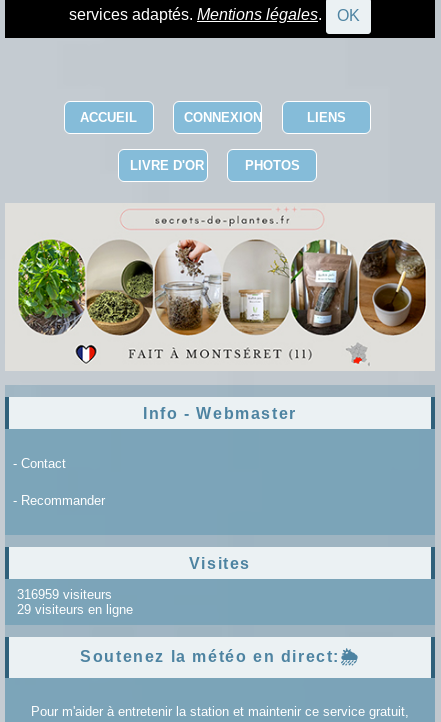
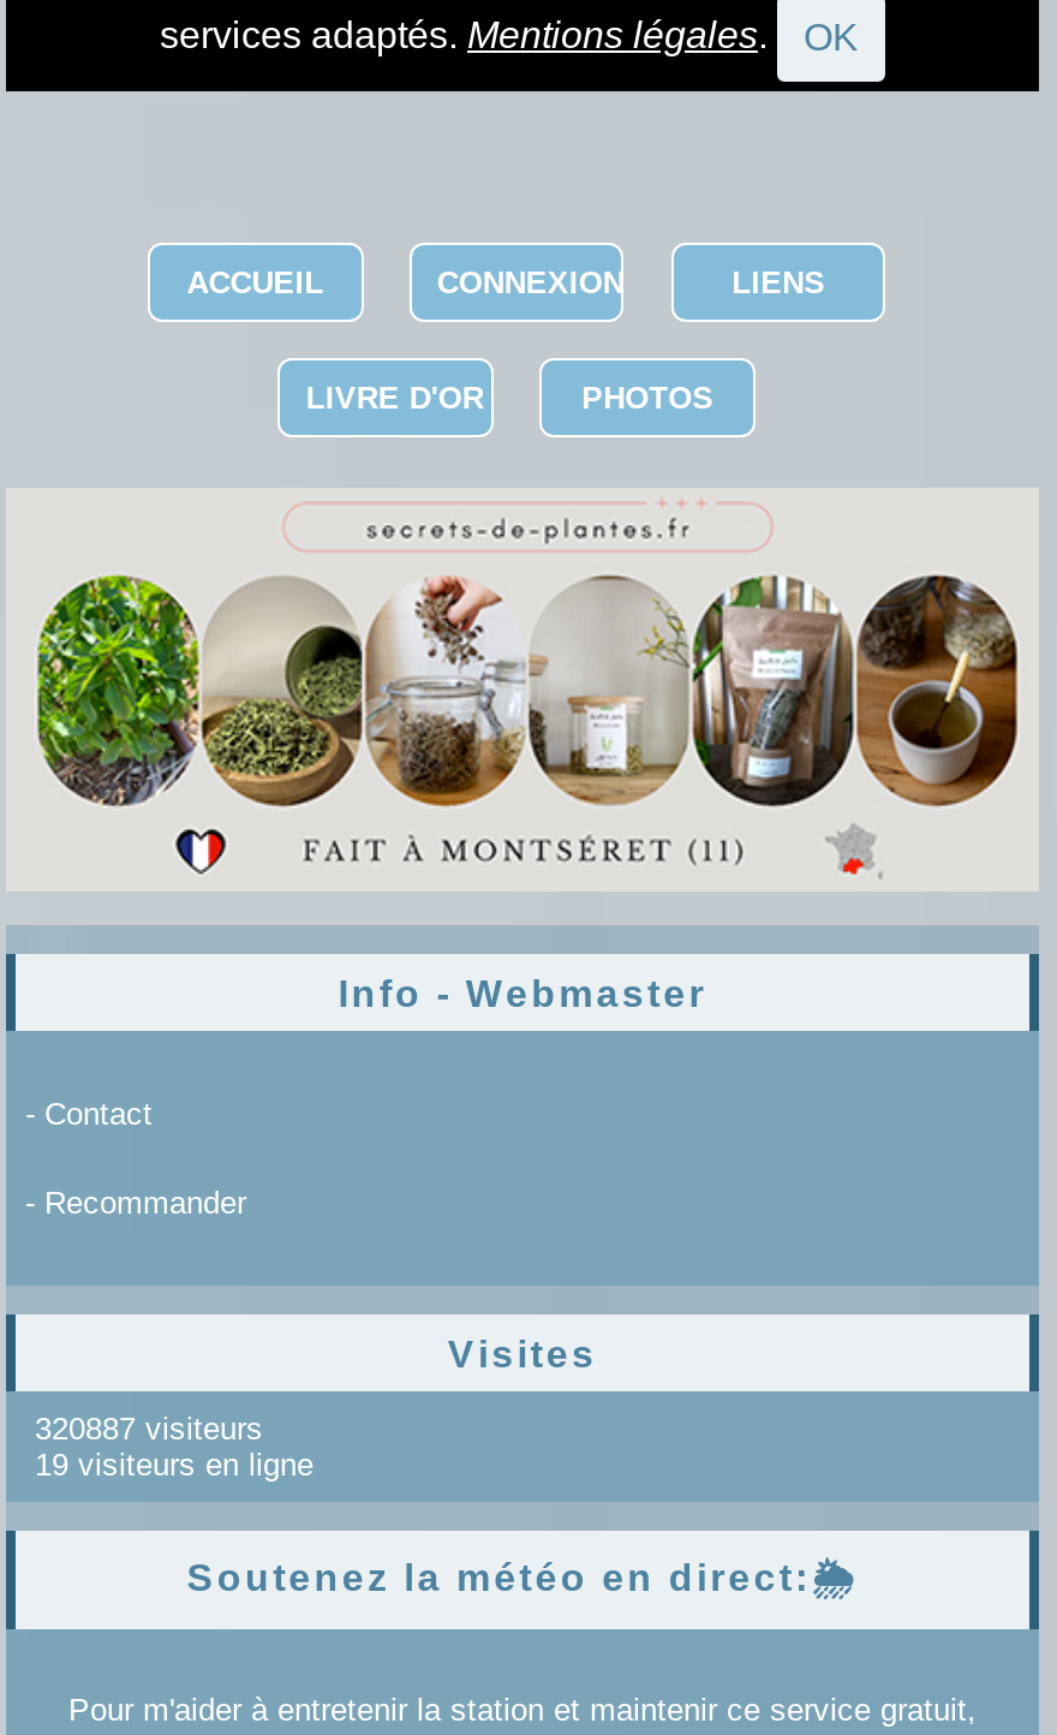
- 316959 visiteurs
+ 320887 visiteurs

- 29 visiteurs en ligne
+ 19 visiteurs en ligne
